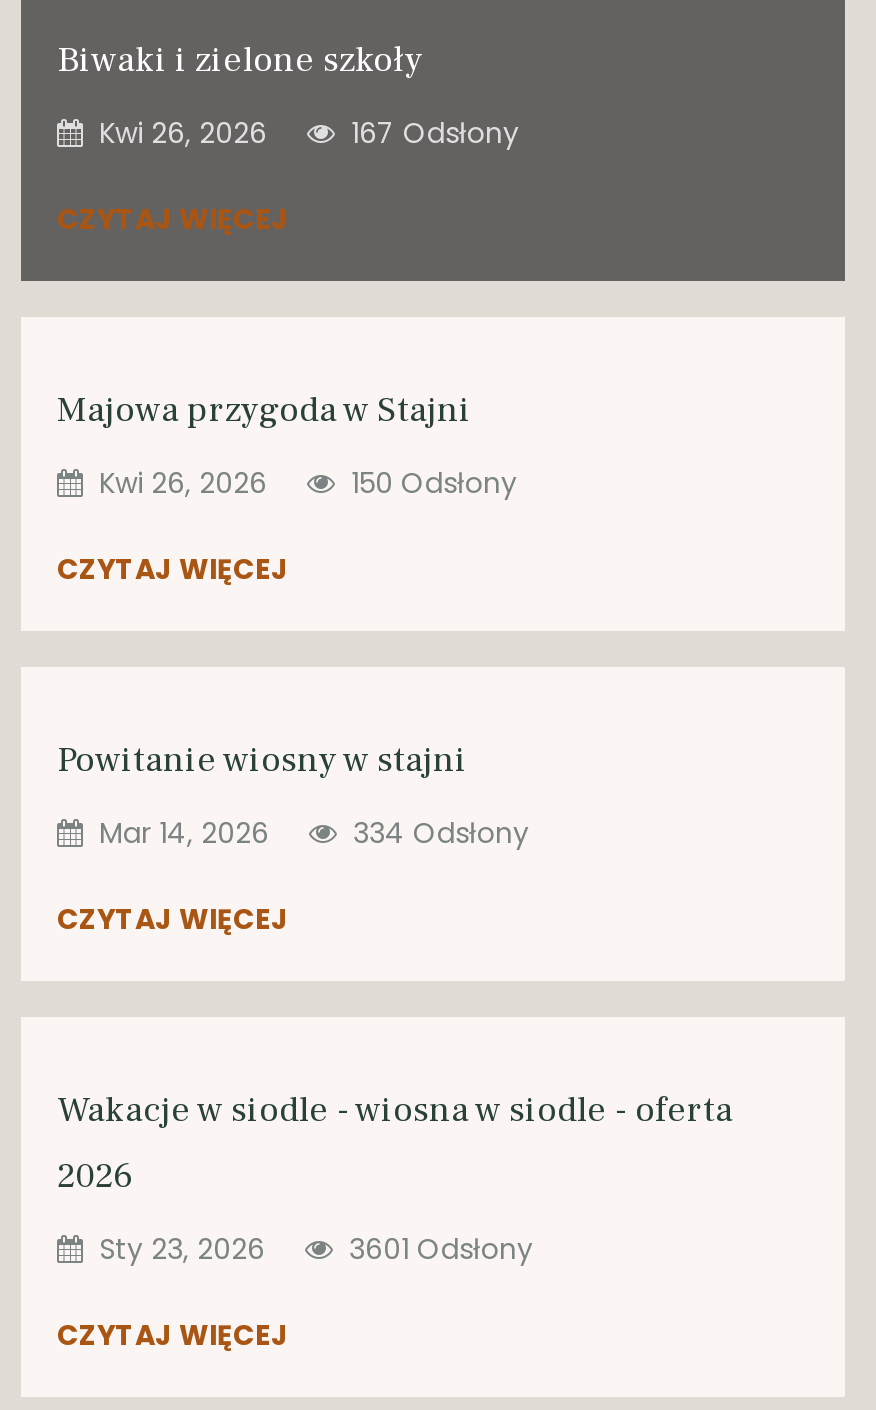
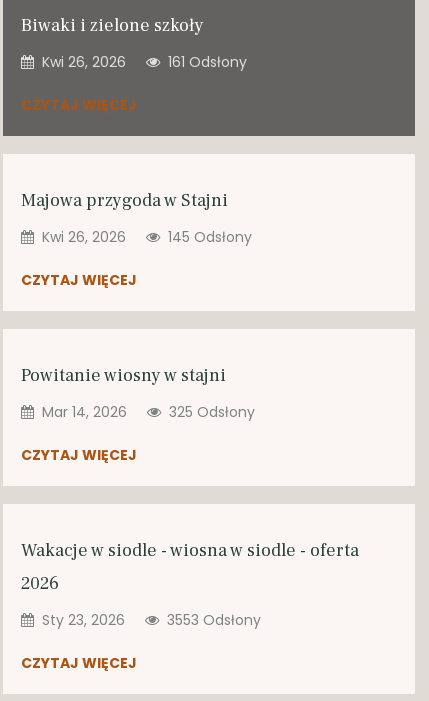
- Kwi 26, 2026 167 Odsłony
+ Kwi 26, 2026 161 Odsłony

- Kwi 26, 2026 150 Odsłony
+ Kwi 26, 2026 145 Odsłony

- Mar 14, 2026 334 Odsłony
+ Mar 14, 2026 325 Odsłony

- Sty 23, 2026 3601 Odsłony
+ Sty 23, 2026 3553 Odsłony
